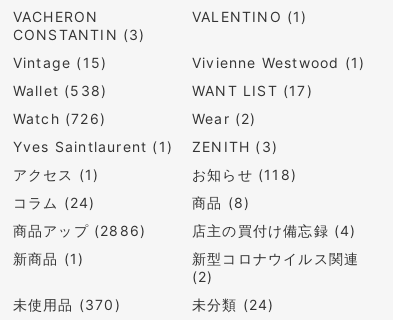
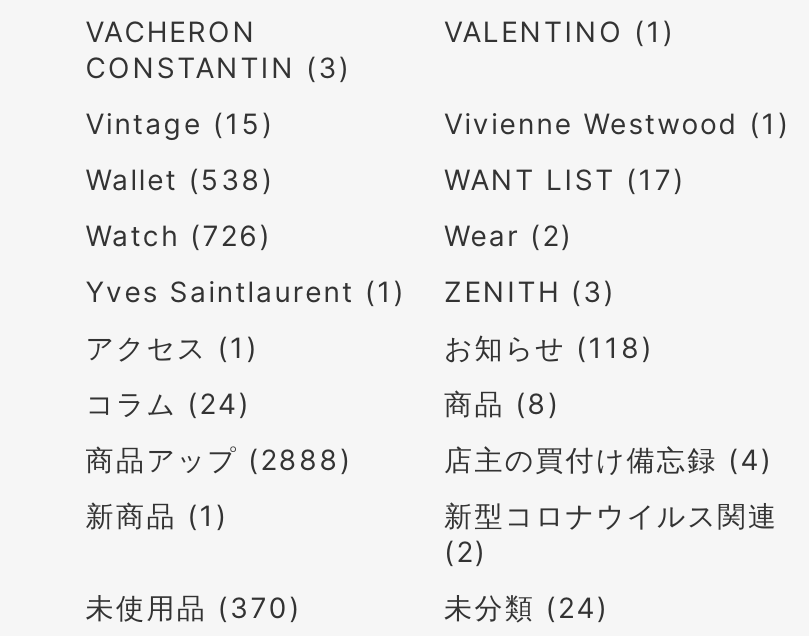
- 商品アップ (2886)
+ 商品アップ (2888)
